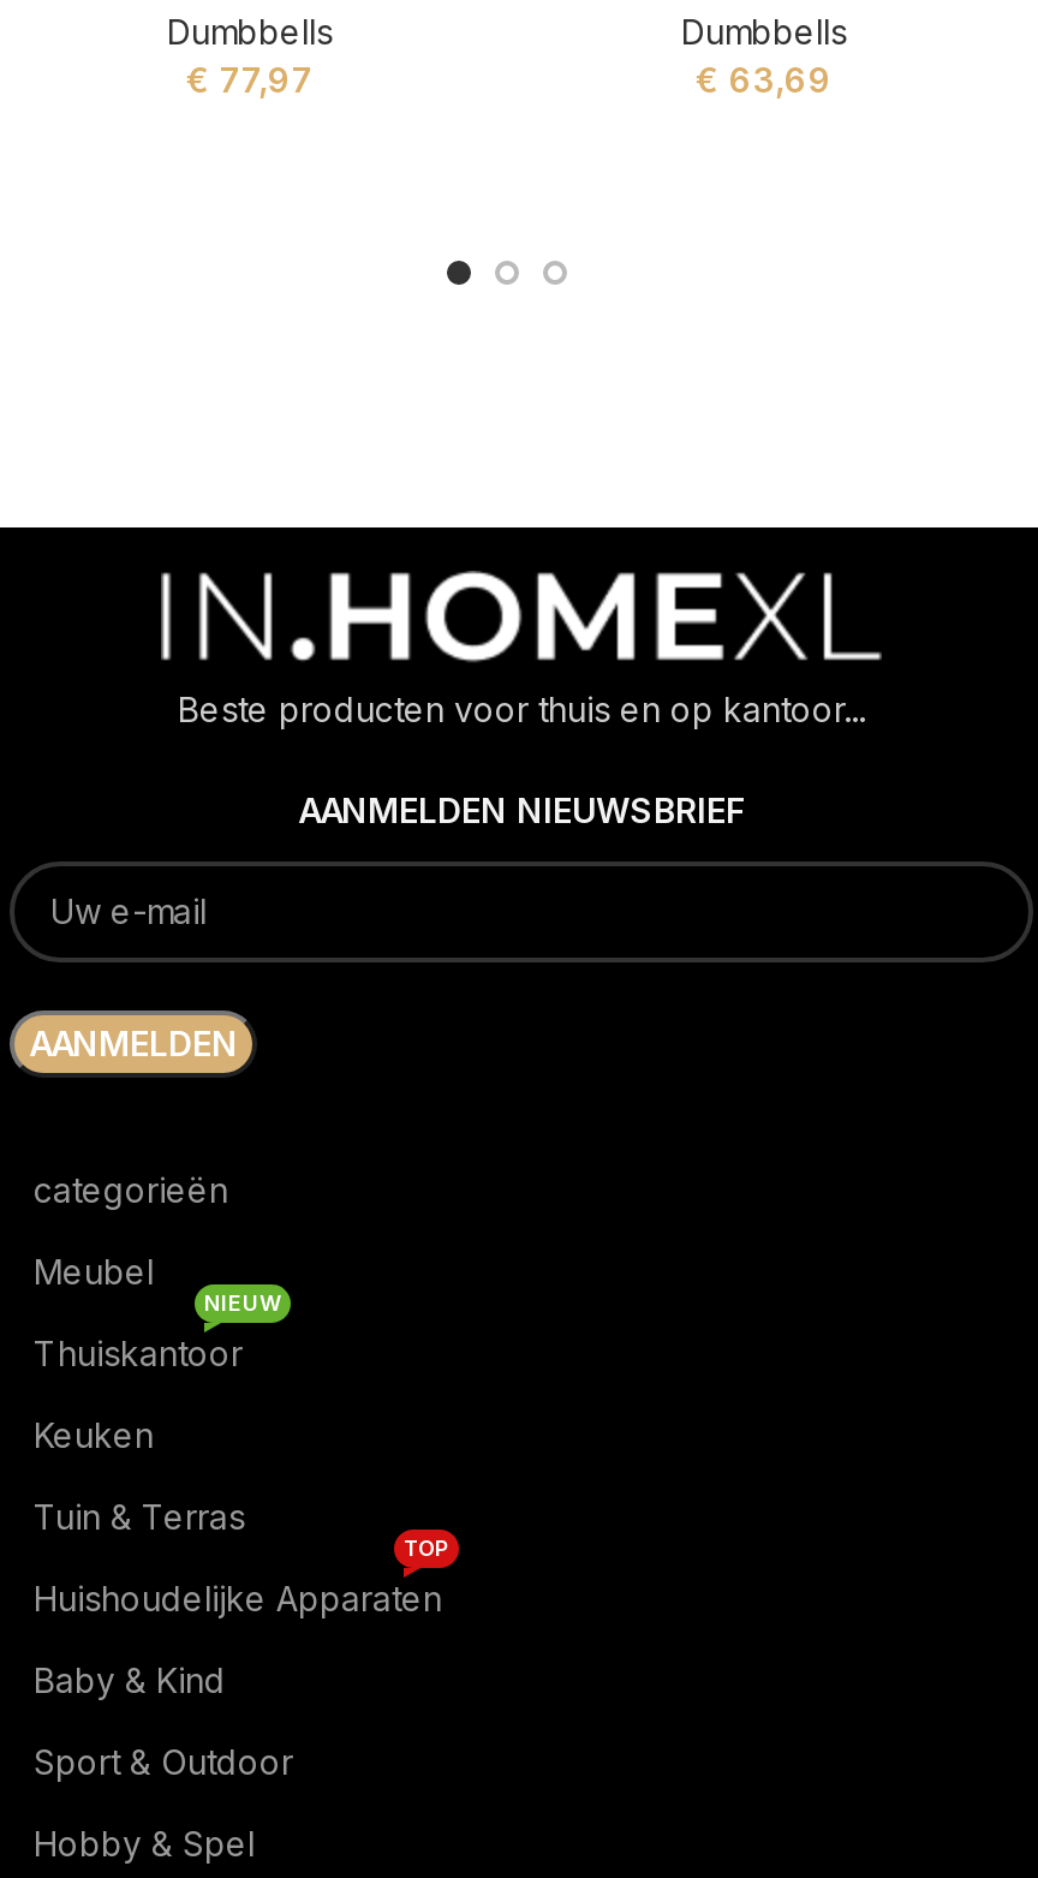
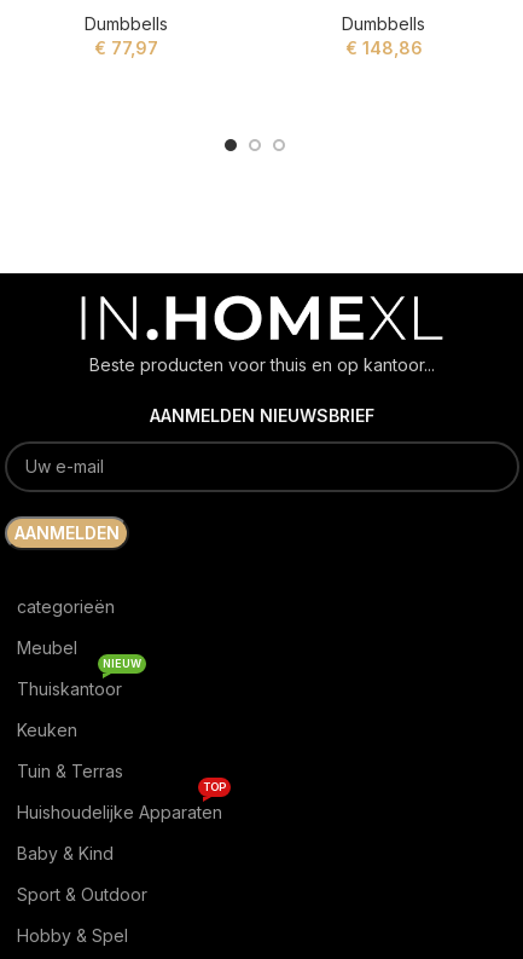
- €63,69
+ €148,86
